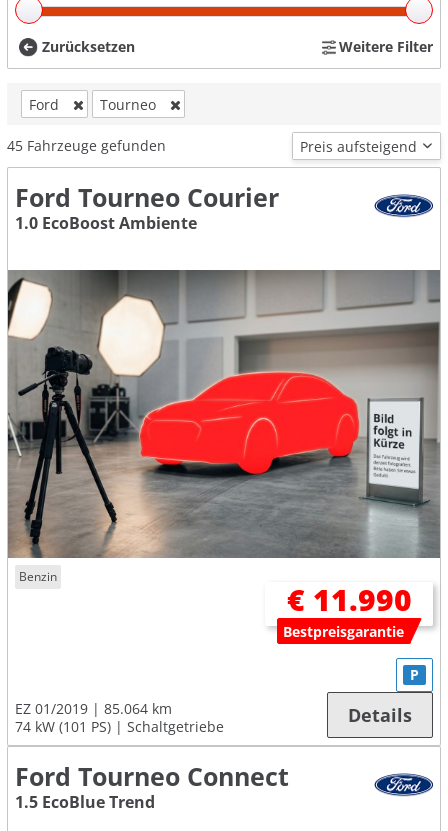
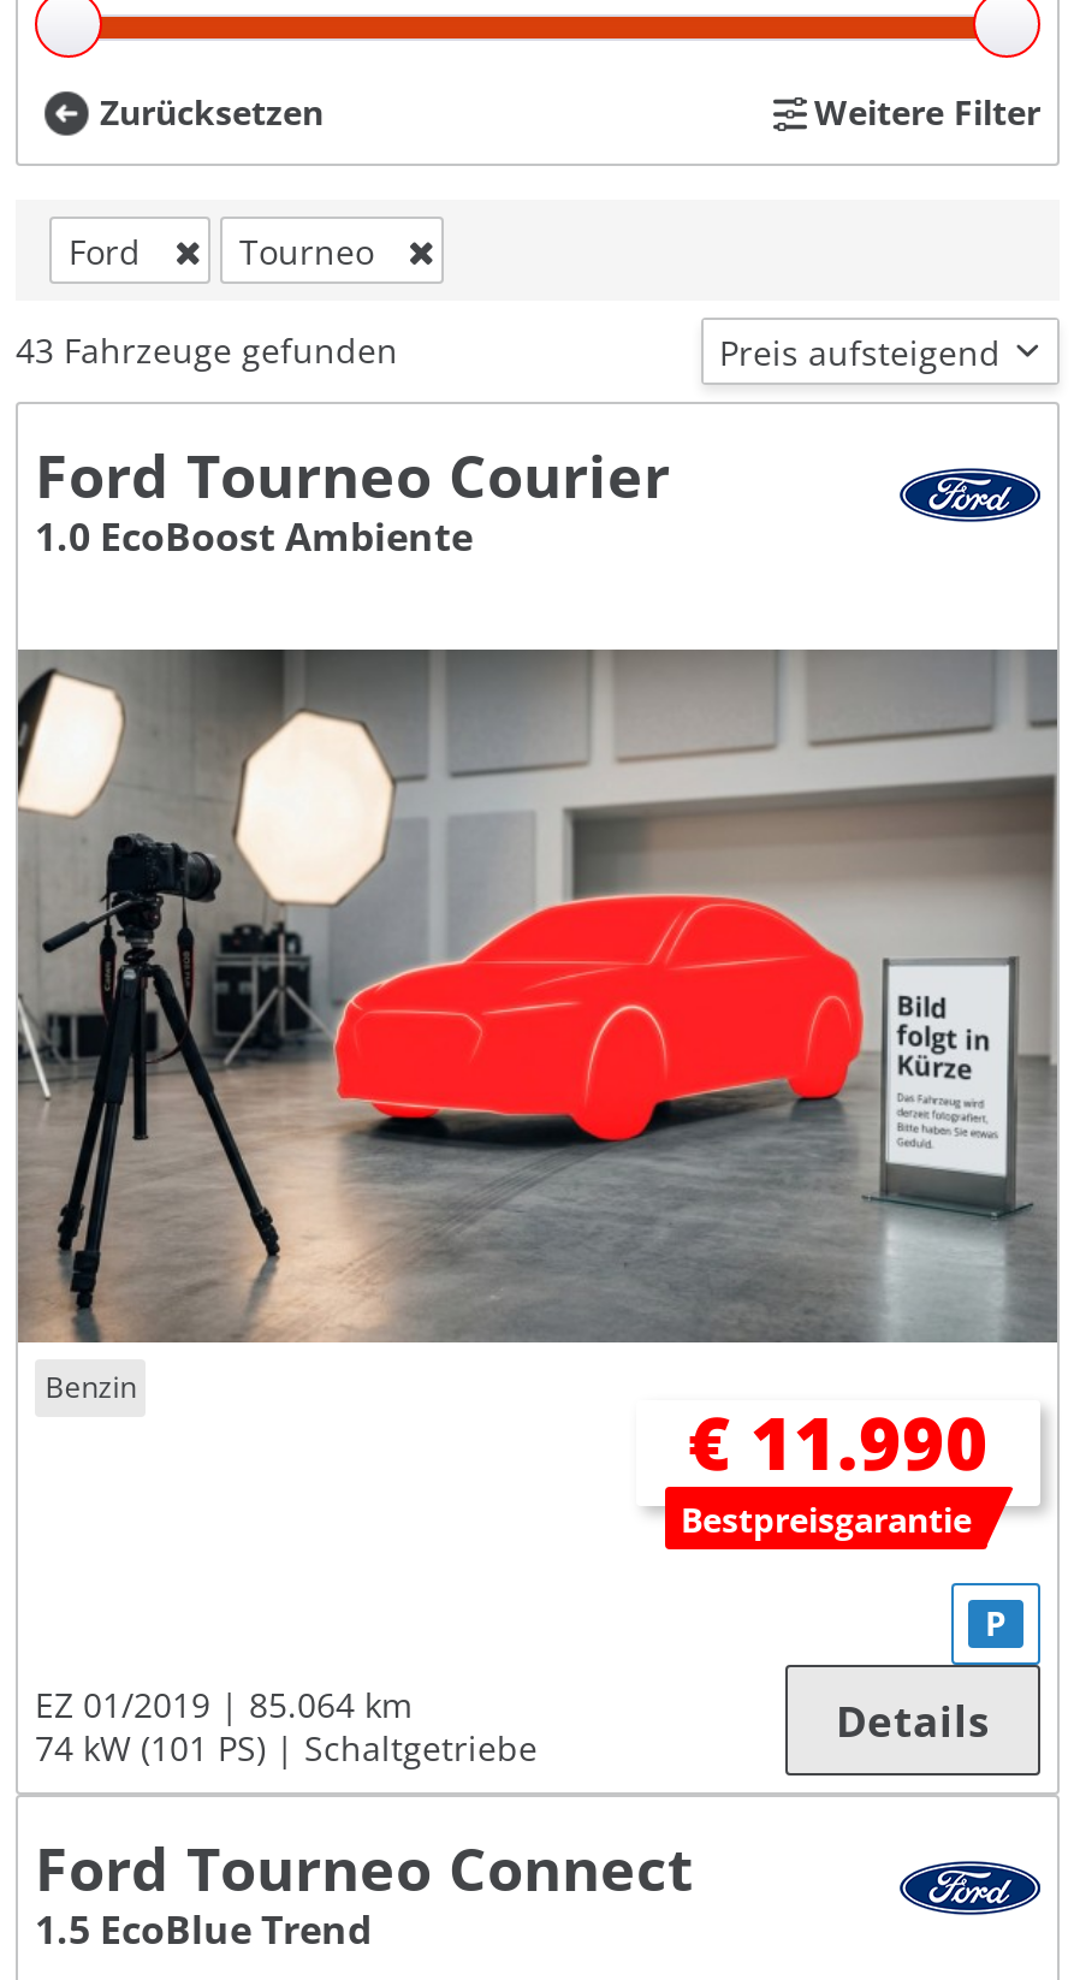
- 45 Fahrzeuge gefunden
+ 43 Fahrzeuge gefunden
